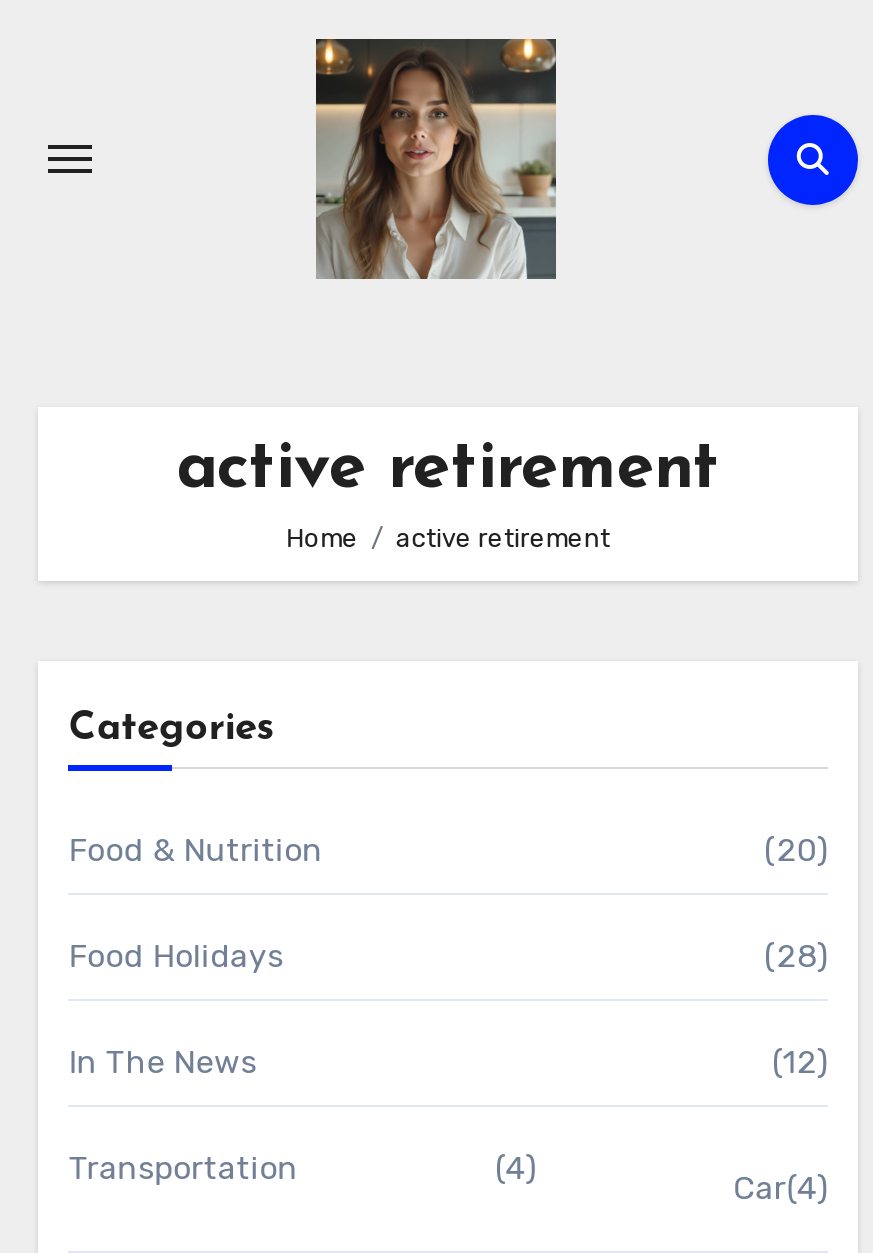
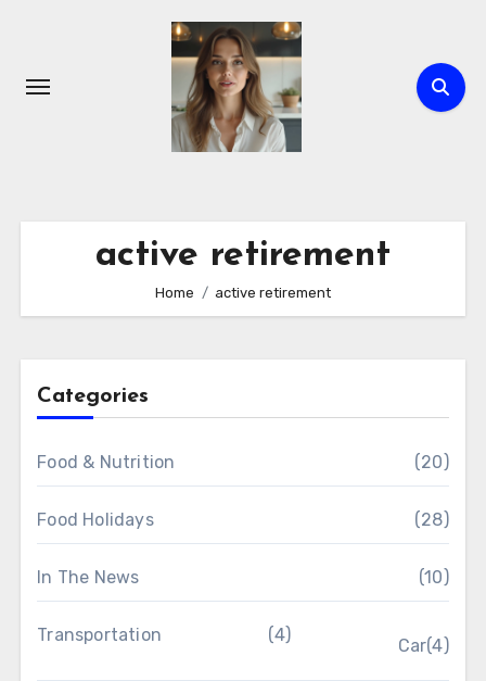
- (12)
+ (10)
